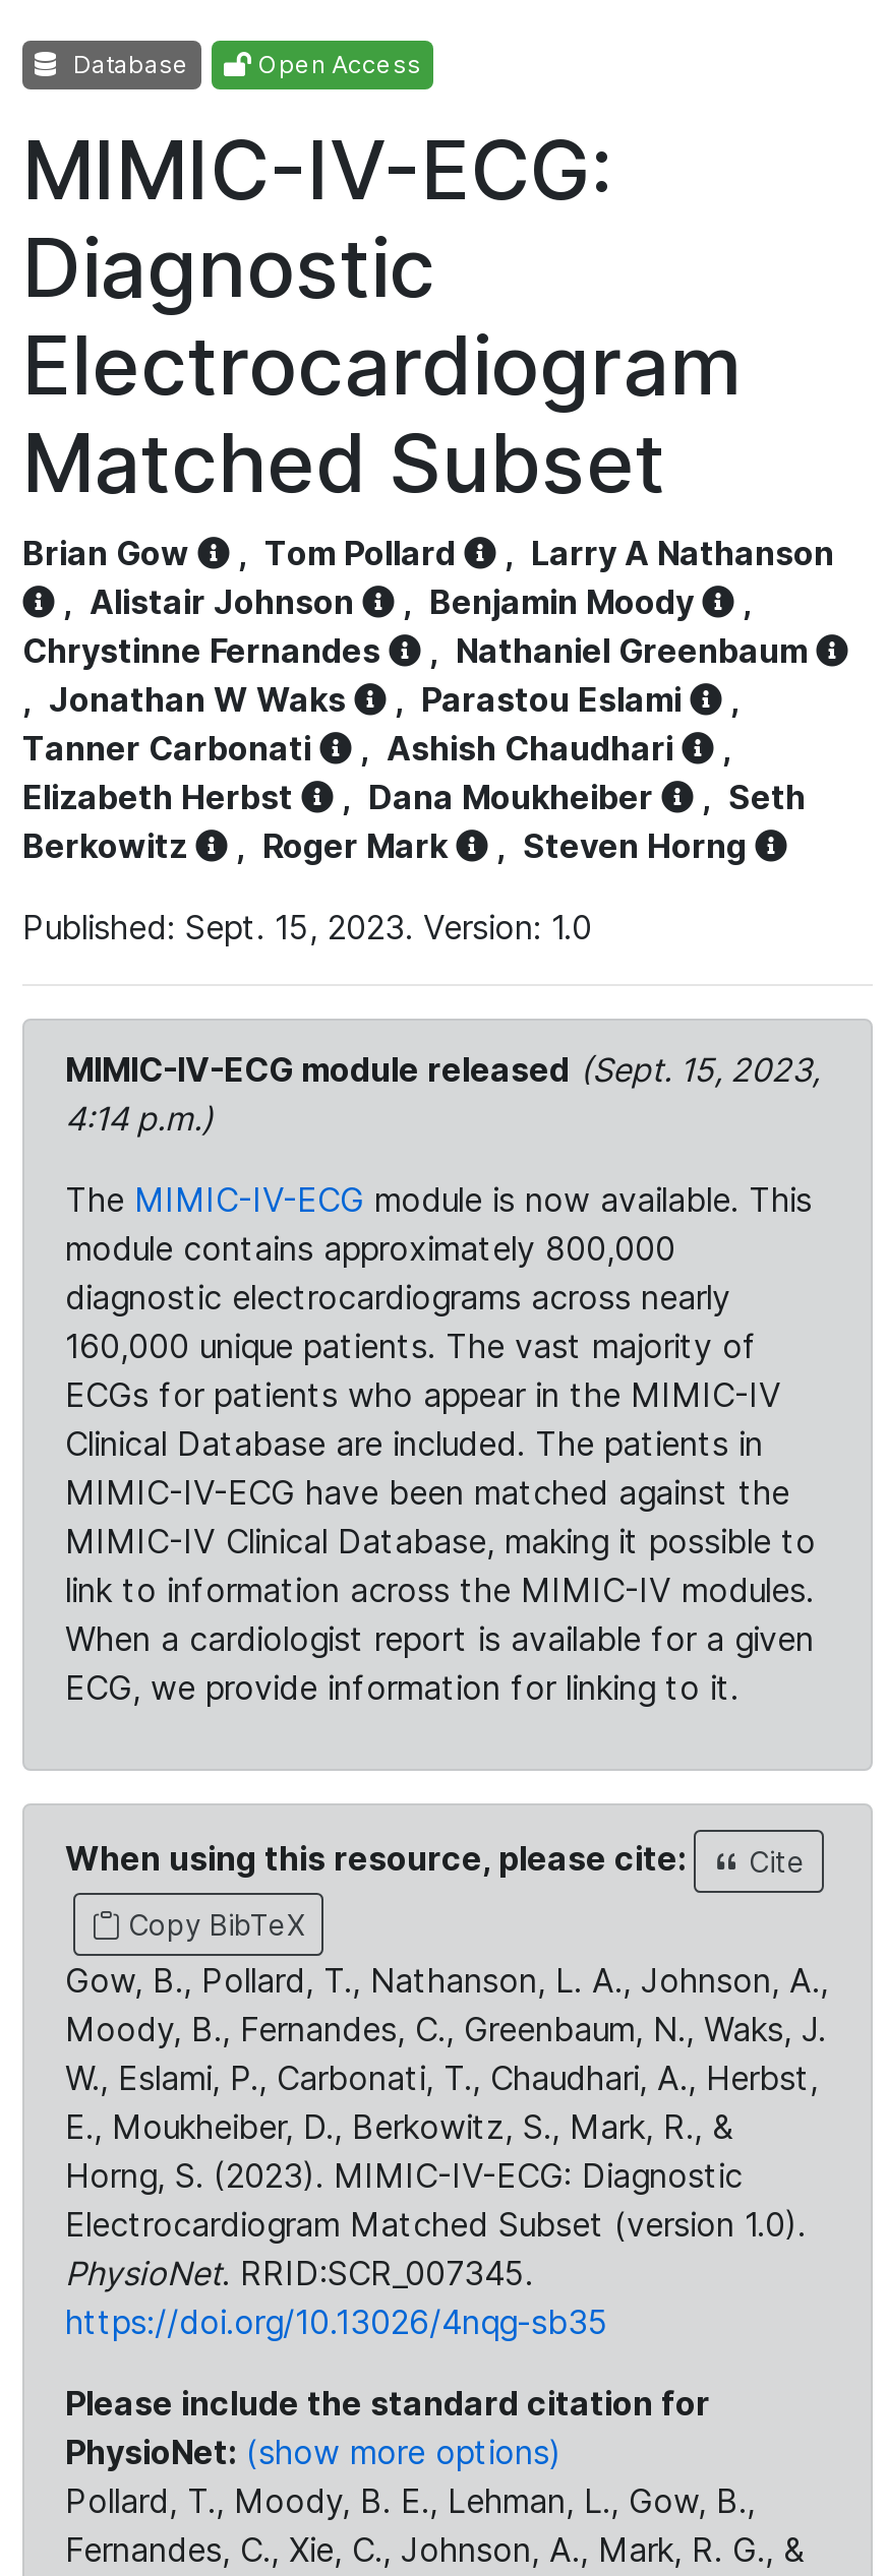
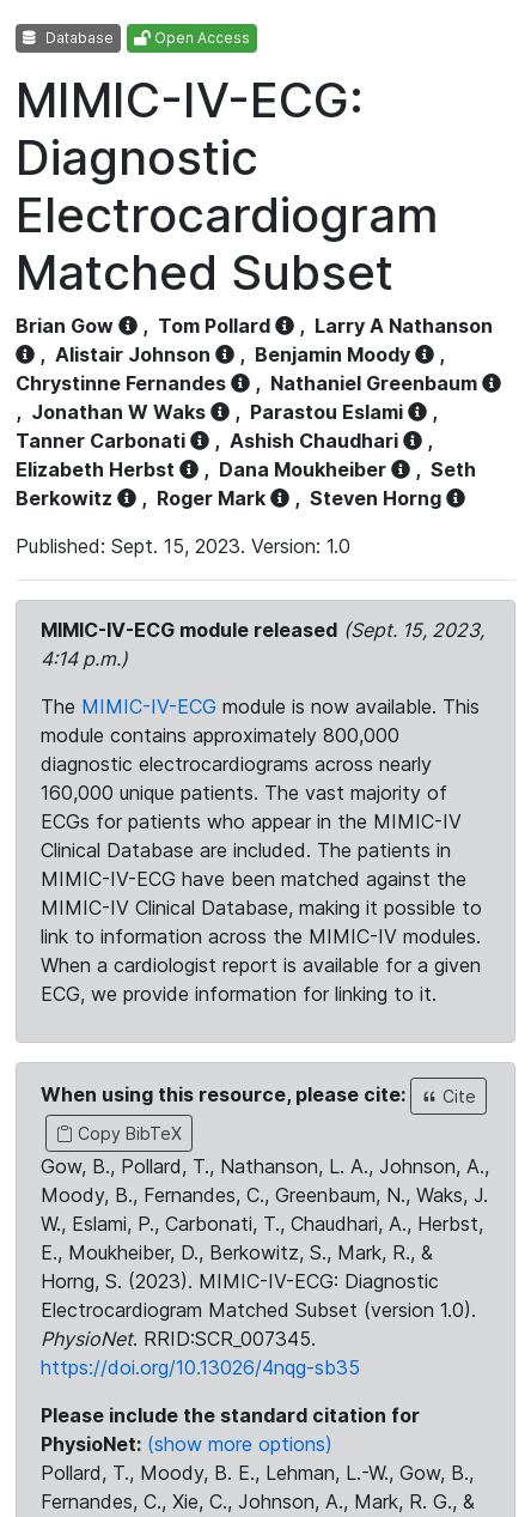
- Pollard, T., Moody, B. E., Lehman, L., Gow, B.,
+ Pollard, T., Moody, B. E., Lehman, L.-W., Gow, B.,
